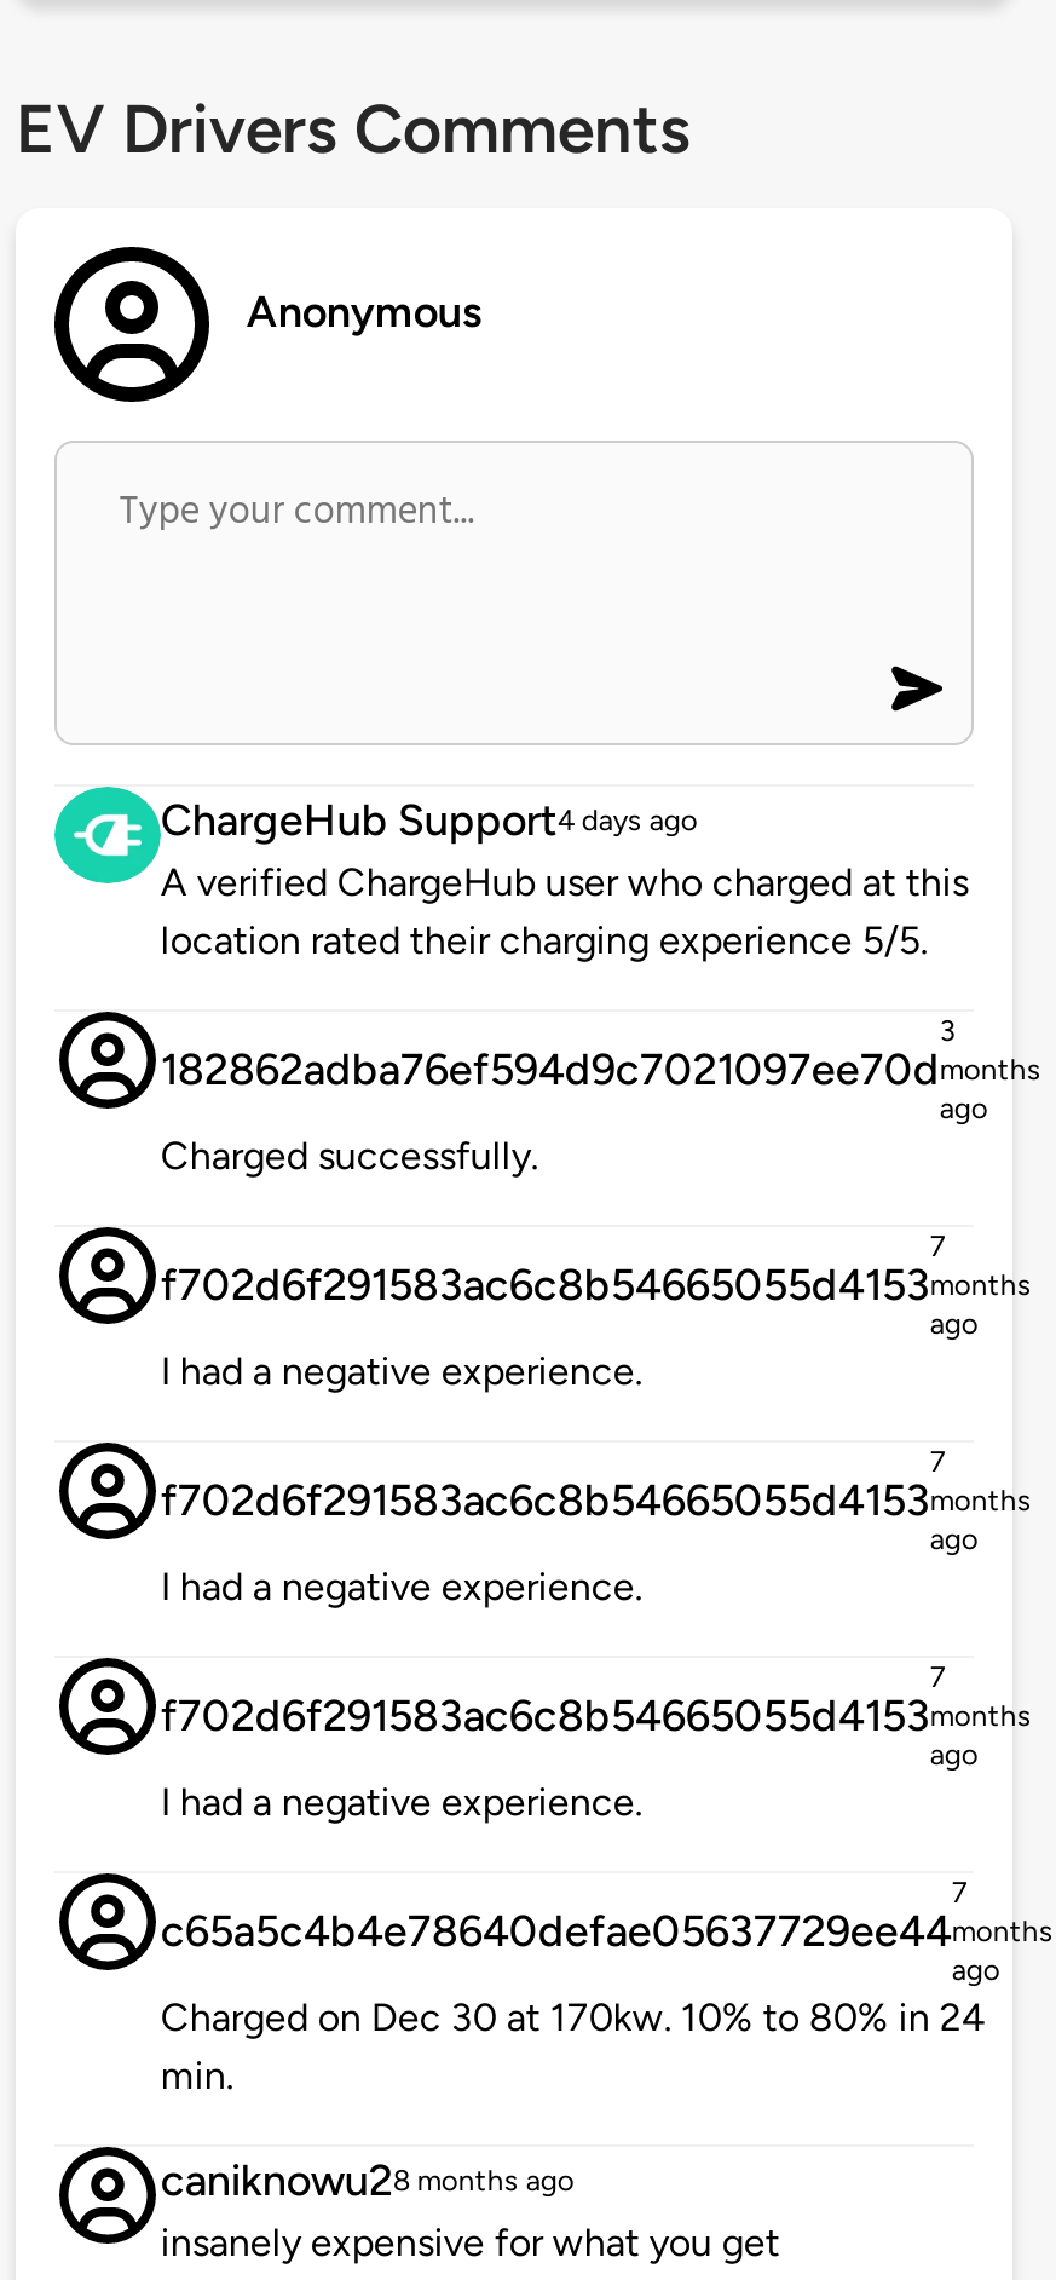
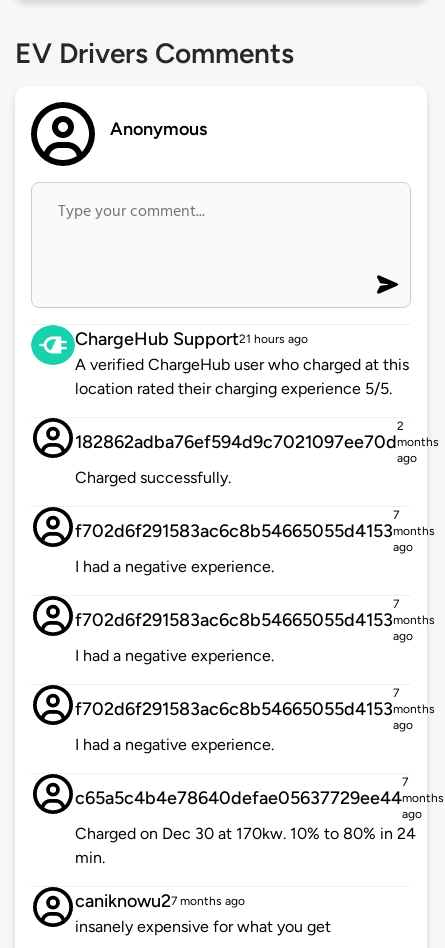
- ChargeHub Support4 days ago
+ ChargeHub Support21 hours ago

- 3
+ 2

- caniknowu28 months ago
+ caniknowu27 months ago
